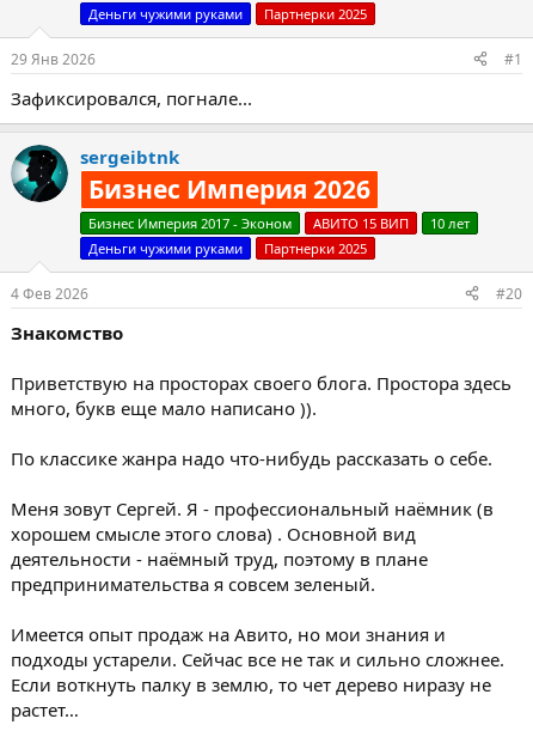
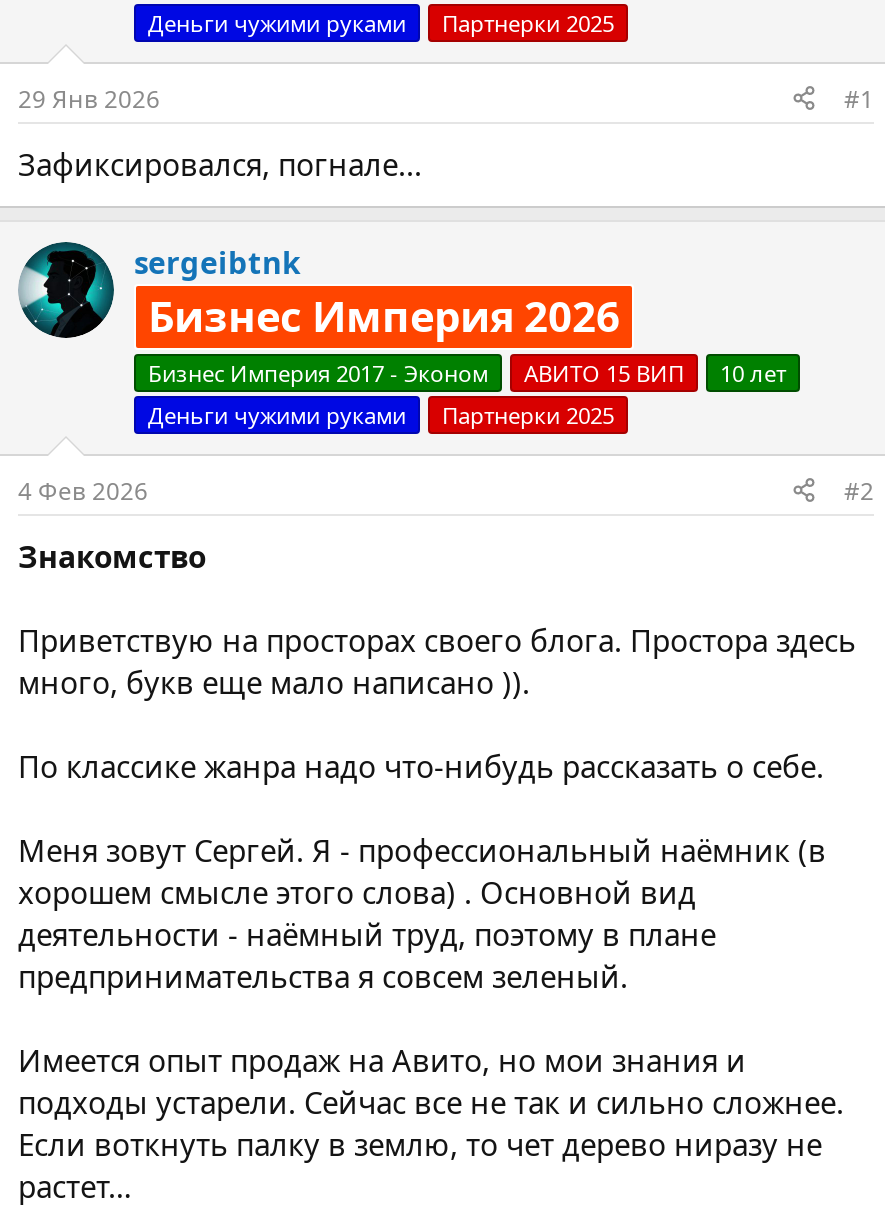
- #20
+ #2
